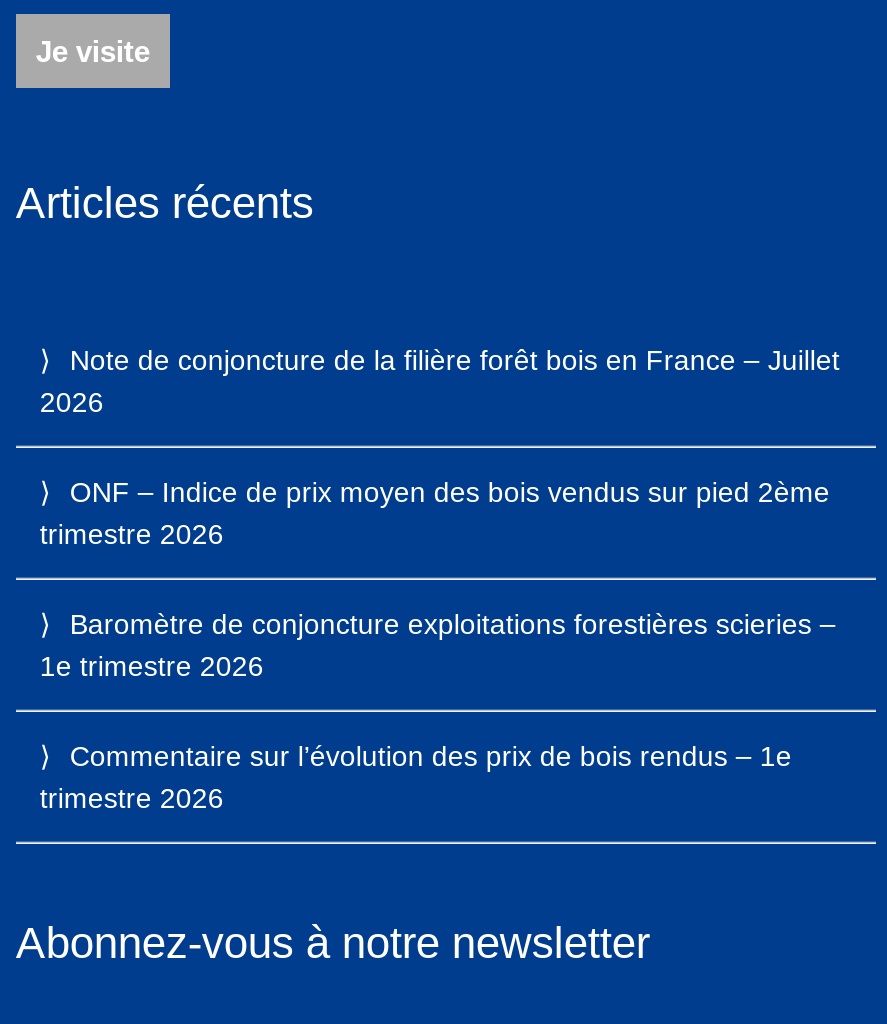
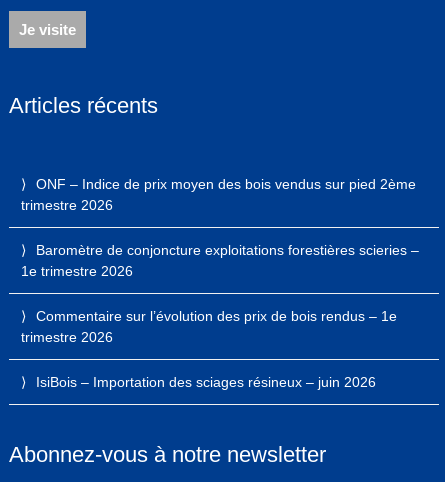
- Note de conjoncture de la filière forêt bois en France – Juillet
- 2026

moved up: ONF – Indice de prix moyen des bois vendus sur pied 2ème | trimestre 2026 | Baromètre de conjoncture exploitations forestières scieries – | 1e trimestre 2026 | Commentaire sur l’évolution des prix de bois rendus – 1e | trimestre 2026

+ IsiBois – Importation des sciages résineux – juin 2026
